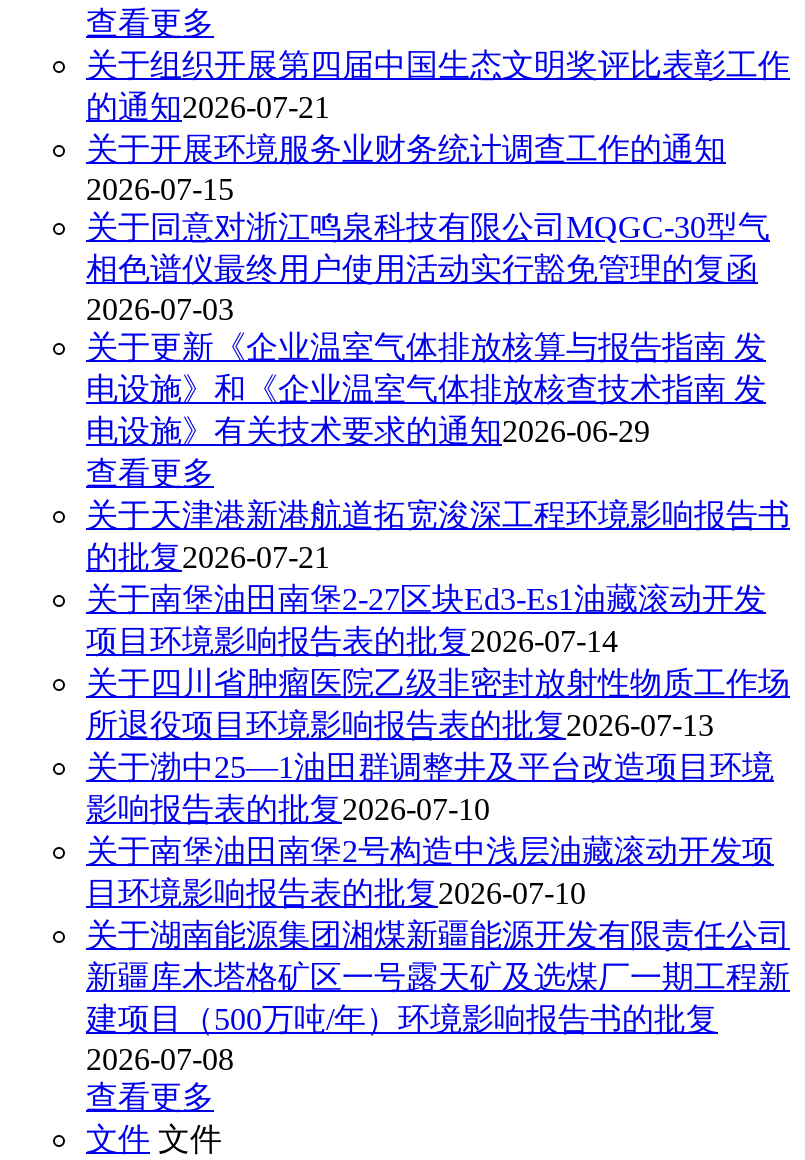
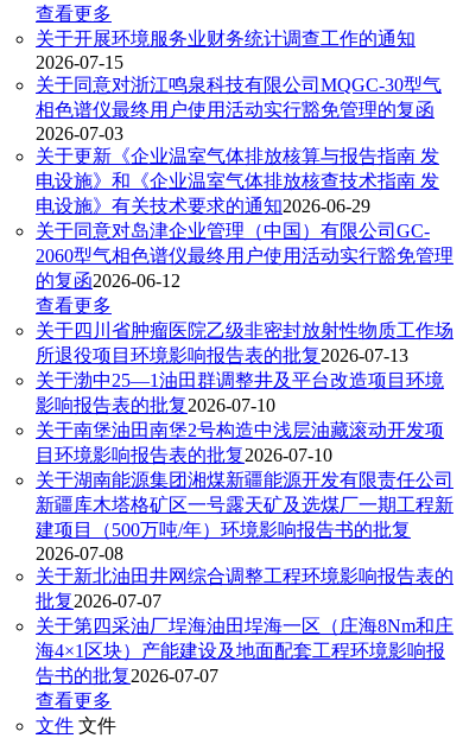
- 关于组织开展第四届中国生态文明奖评比表彰工作
- 的通知2026-07-21

moved up: 关于开展环境服务业财务统计调查工作的通知 | 2026-07-15 | 关于同意对浙江鸣泉科技有限公司MQGC-30型气 | 相色谱仪最终用户使用活动实行豁免管理的复函 | 2026-07-03 | 关于更新《企业温室气体排放核算与报告指南 发 | 电设施》和《企业温室气体排放核查技术指南 发 | 电设施》有关技术要求的通知2026-06-29

+ 关于同意对岛津企业管理（中国）有限公司GC-
+ 2060型气相色谱仪最终用户使用活动实行豁免管理
+ 的复函2026-06-12

- 关于天津港新港航道拓宽浚深工程环境影响报告书
- 的批复2026-07-21
- 关于南堡油田南堡2-27区块Ed3-Es1油藏滚动开发
- 项目环境影响报告表的批复2026-07-14

moved up: 关于四川省肿瘤医院乙级非密封放射性物质工作场 | 所退役项目环境影响报告表的批复2026-07-13 | 关于渤中25—1油田群调整井及平台改造项目环境 | ... | 建项目（500万吨/年）环境影响报告书的批复 | 2026-07-08

+ 关于新北油田井网综合调整工程环境影响报告表的
+ 批复2026-07-07
+ 关于第四采油厂埕海油田埕海一区（庄海8Nm和庄
+ 海4×1区块）产能建设及地面配套工程环境影响报
+ 告书的批复2026-07-07
